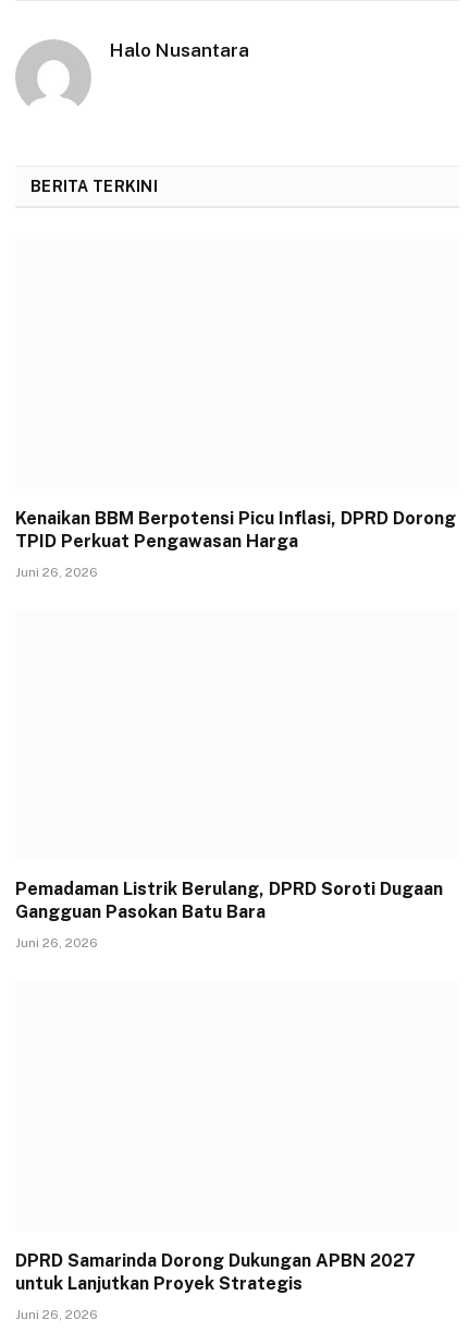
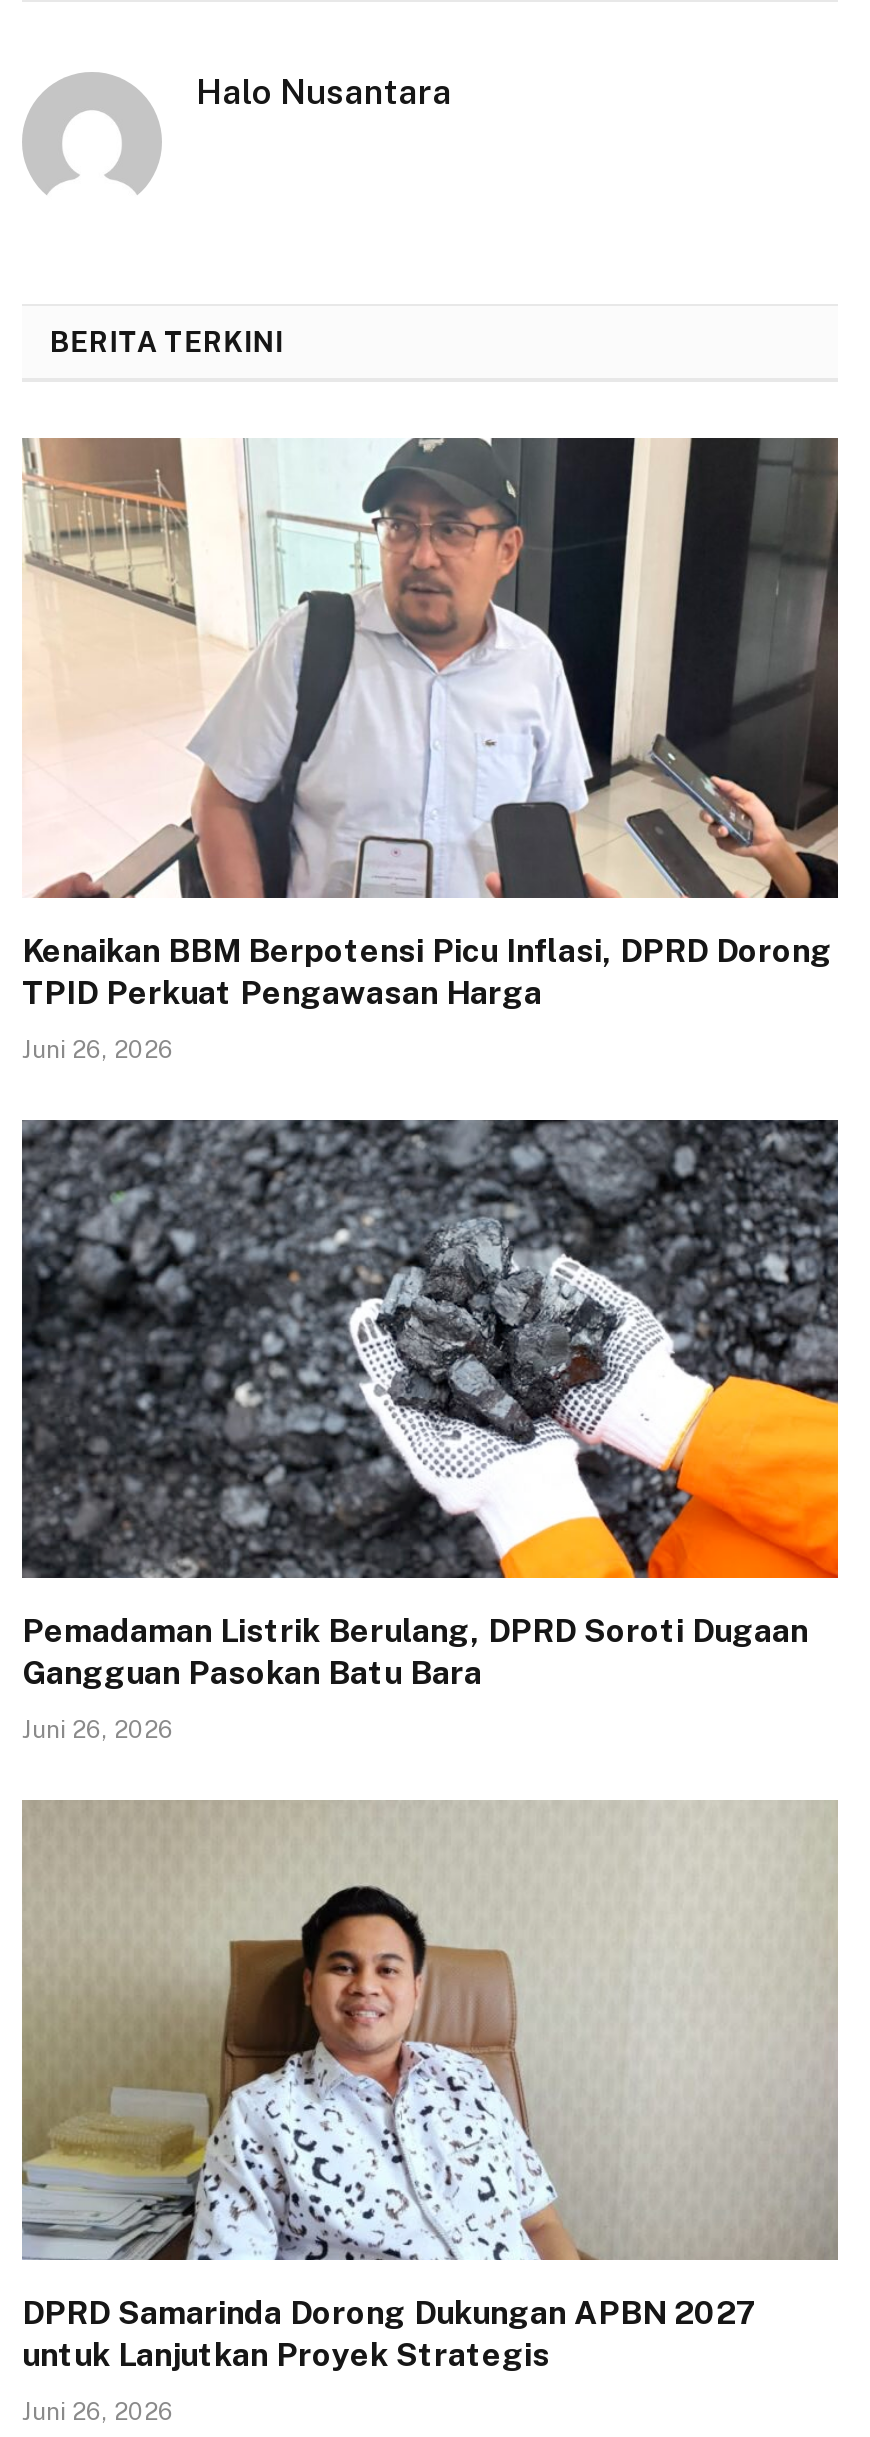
+ [image]

+ [image]

+ [image]
